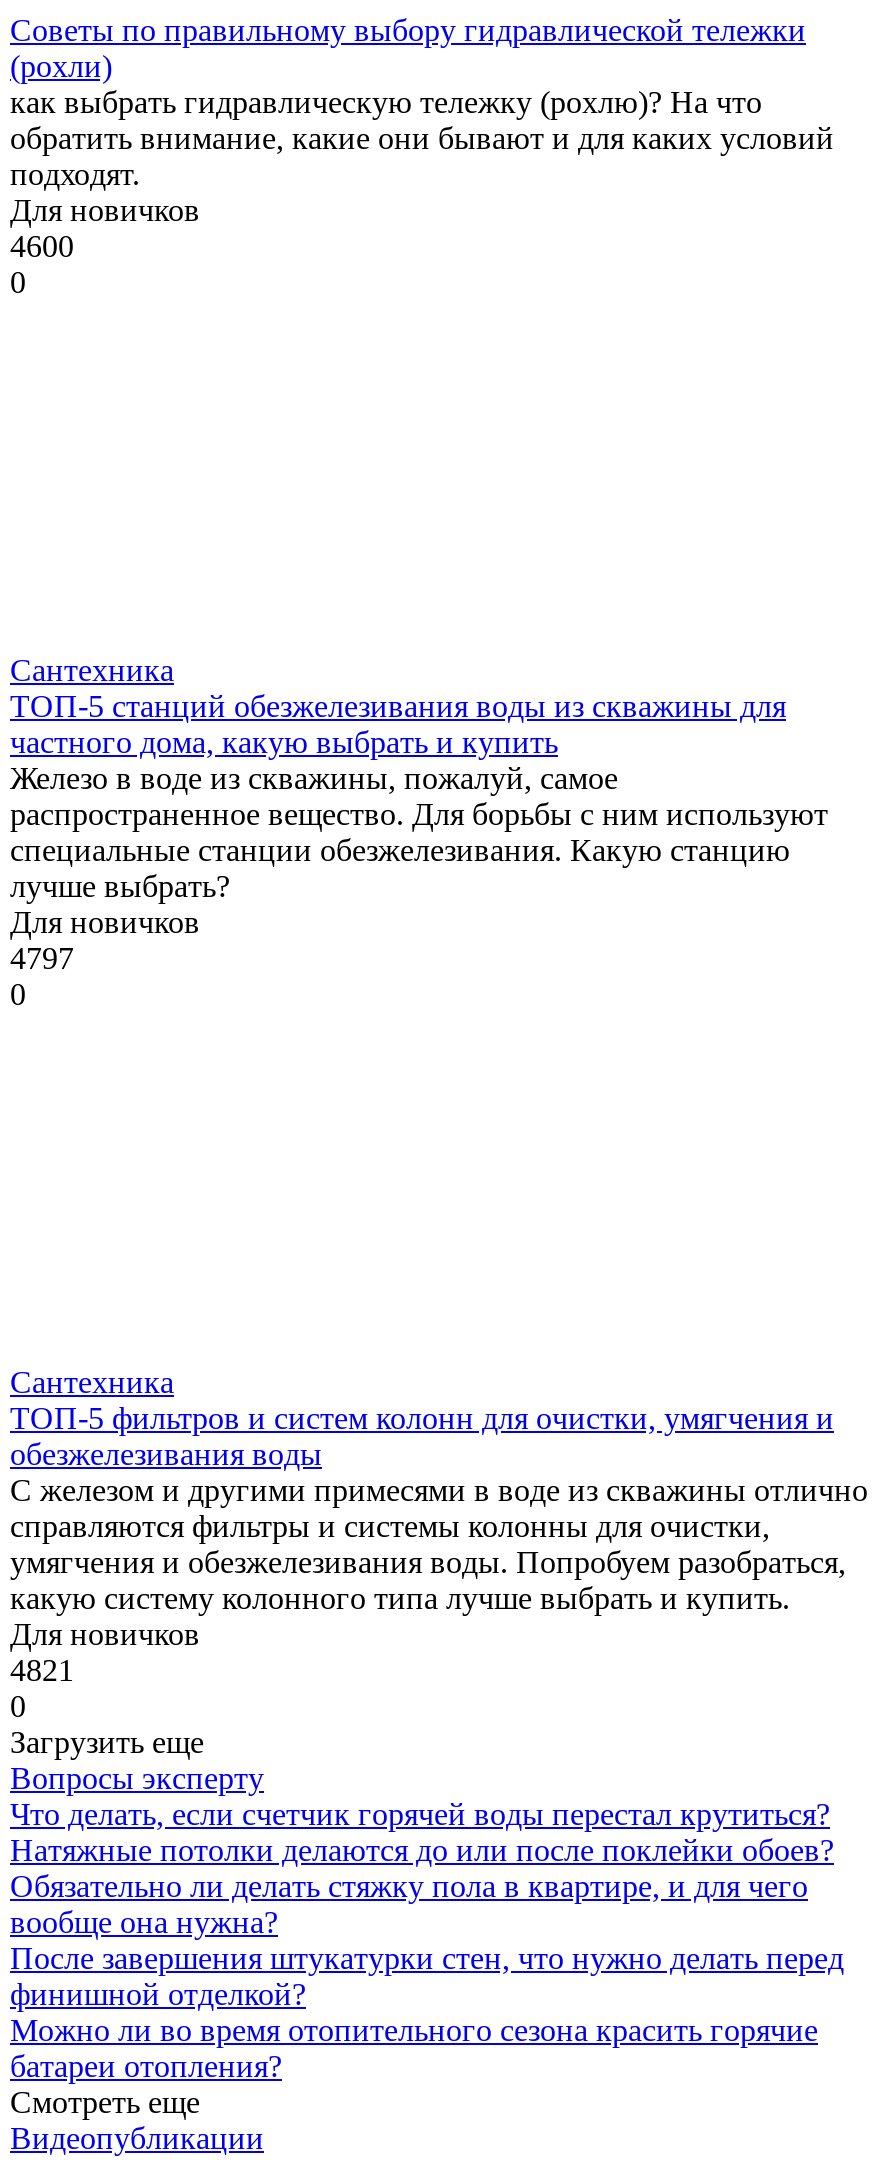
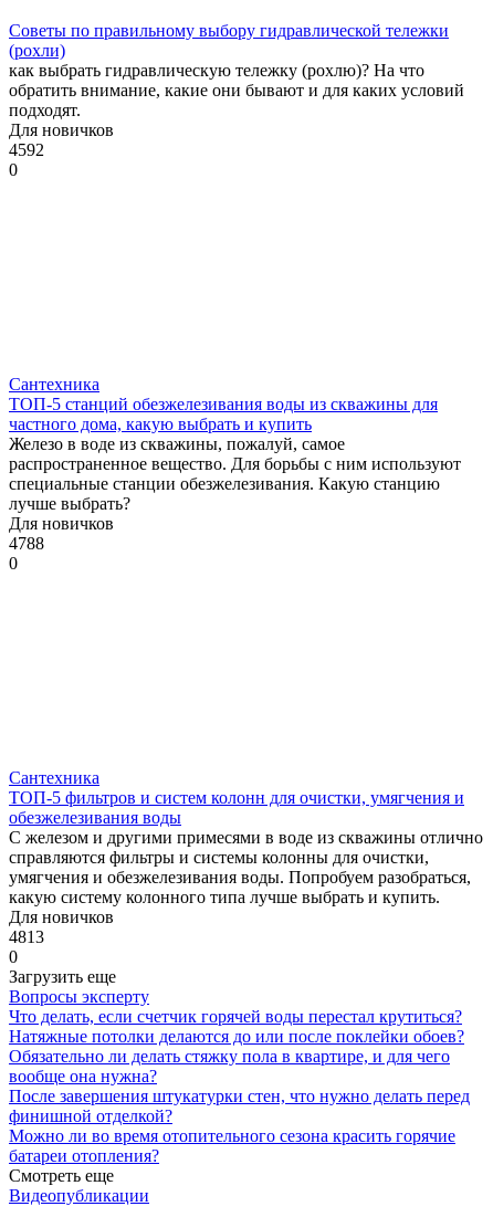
- 4600
+ 4592

- 4797
+ 4788

- 4821
+ 4813
